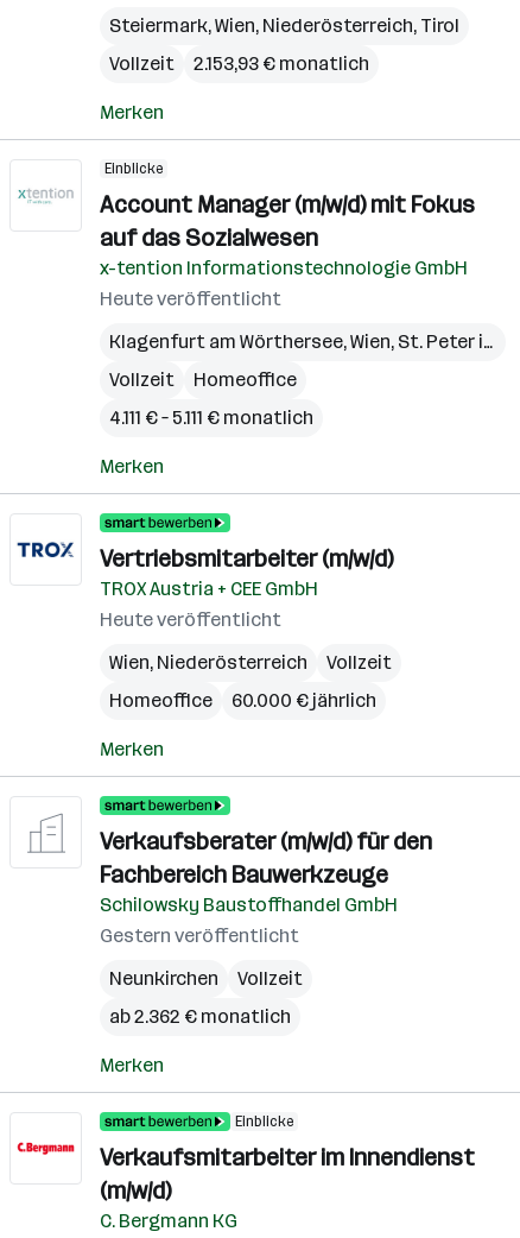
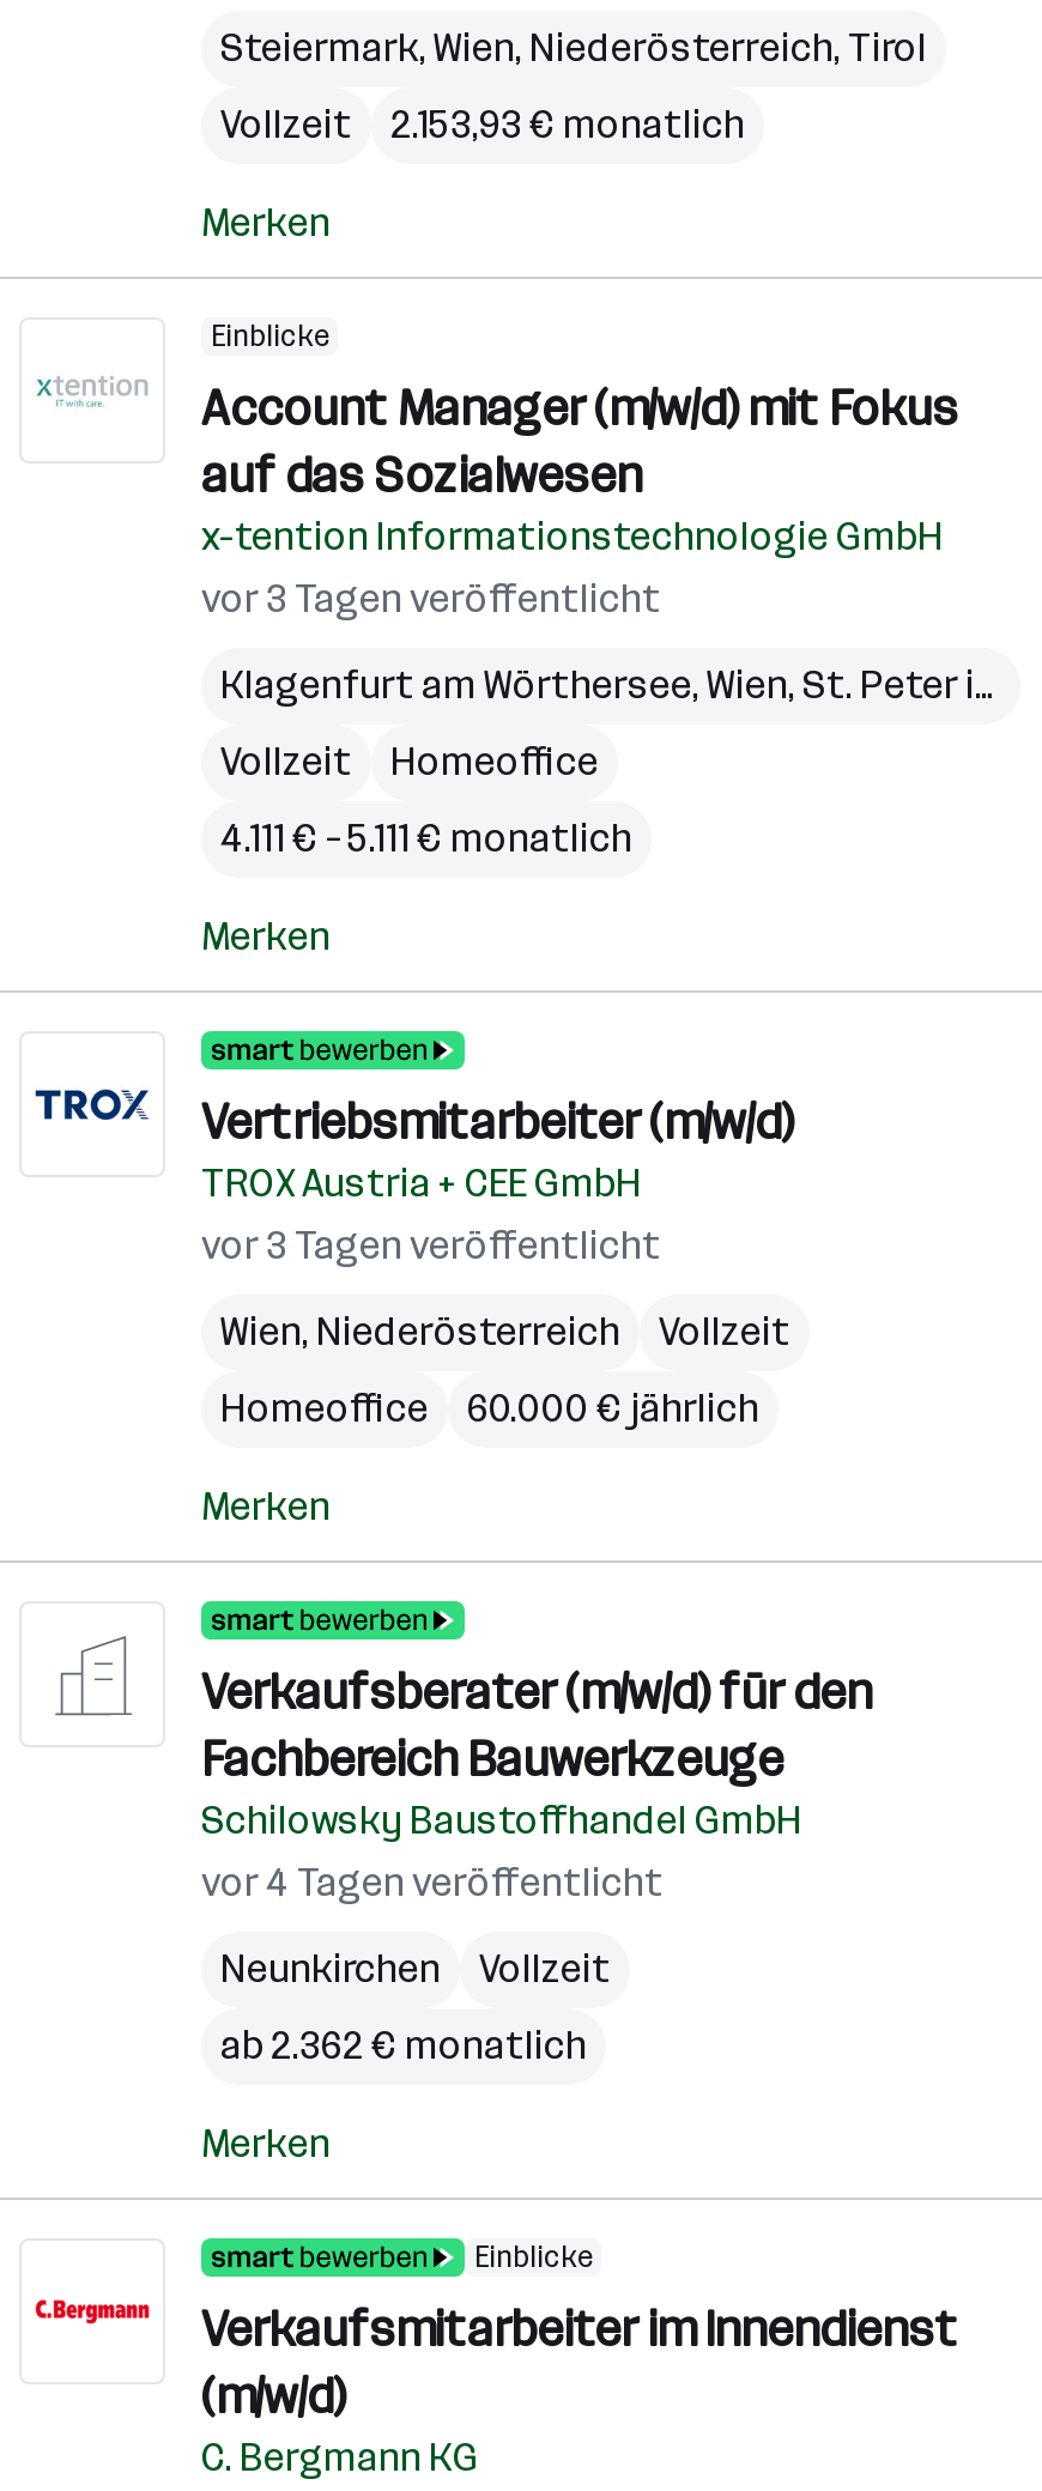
- Heute veröffentlicht
+ vor 3 Tagen veröffentlicht

- Heute veröffentlicht
+ vor 3 Tagen veröffentlicht

- Gestern veröffentlicht
+ vor 4 Tagen veröffentlicht
